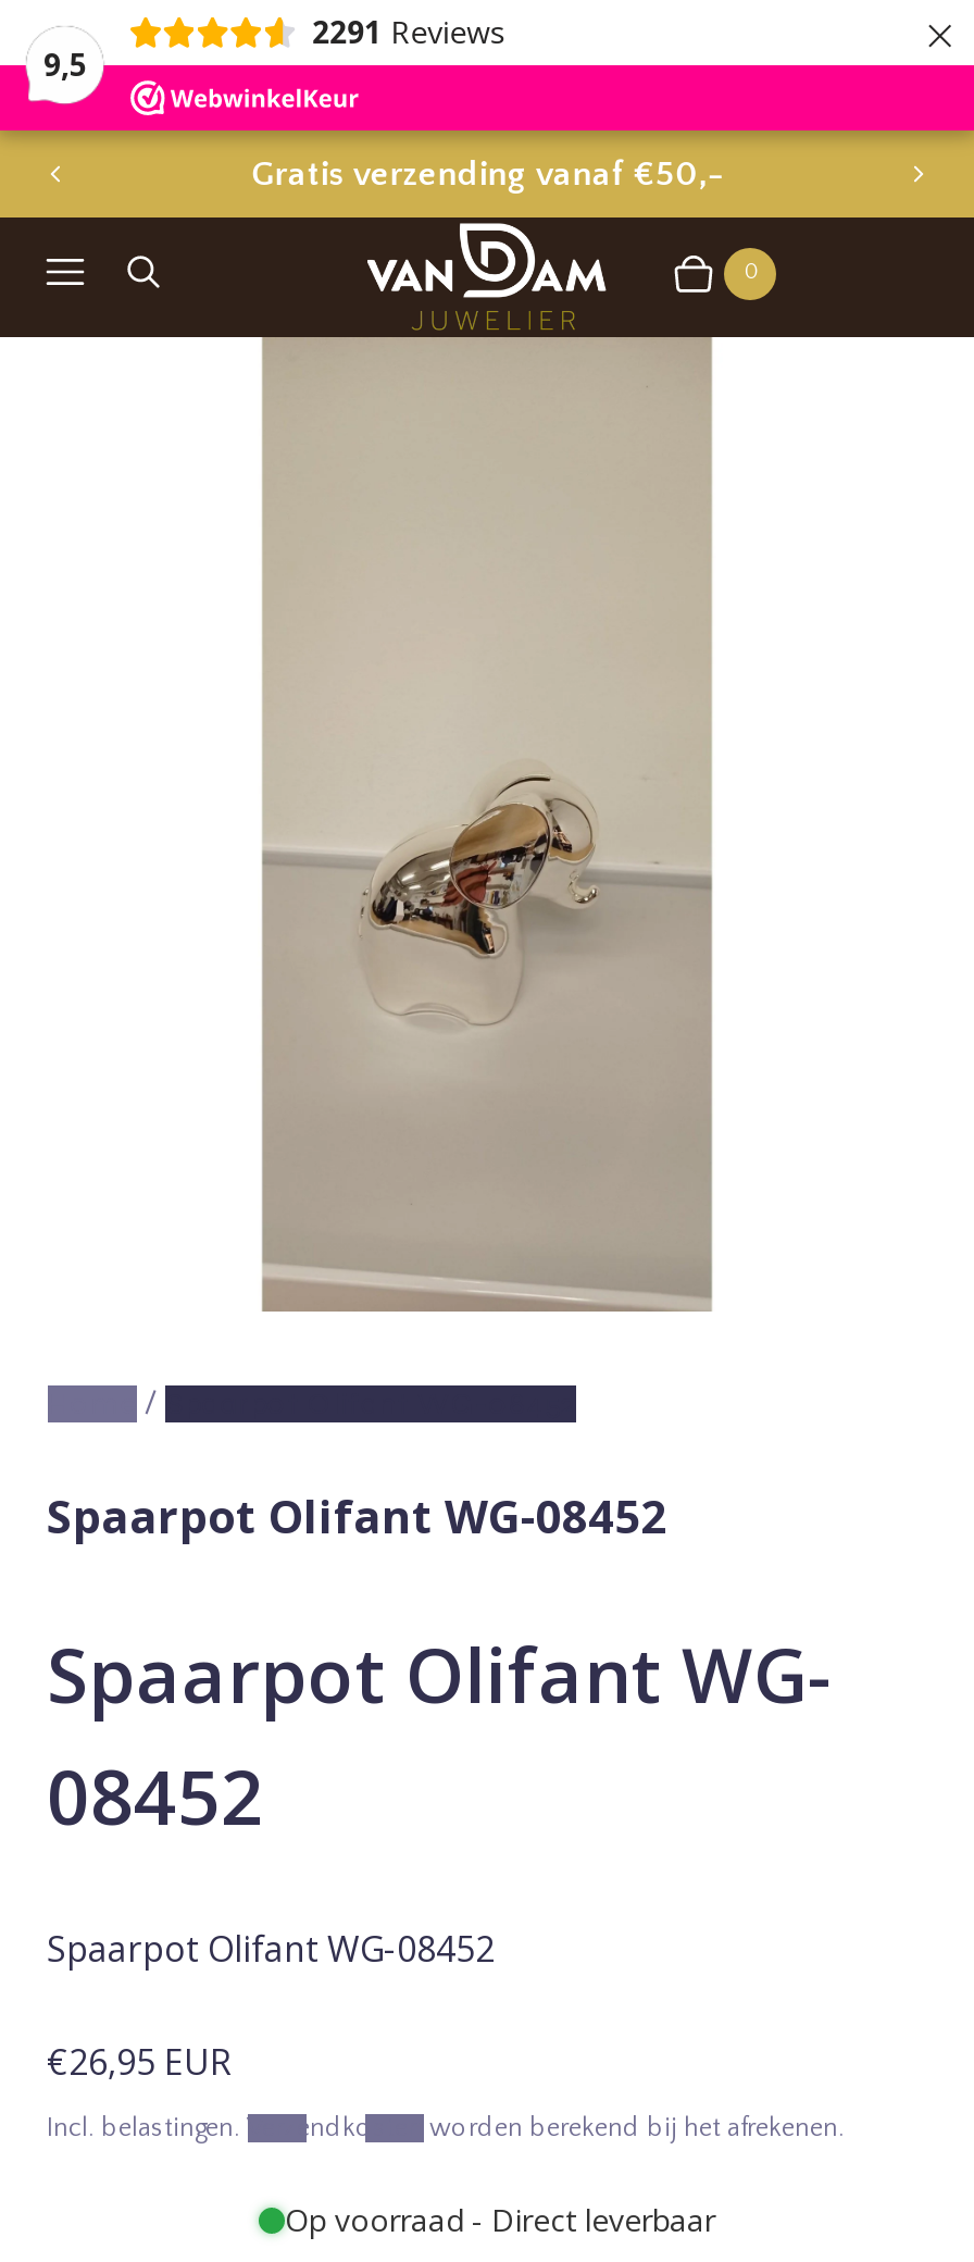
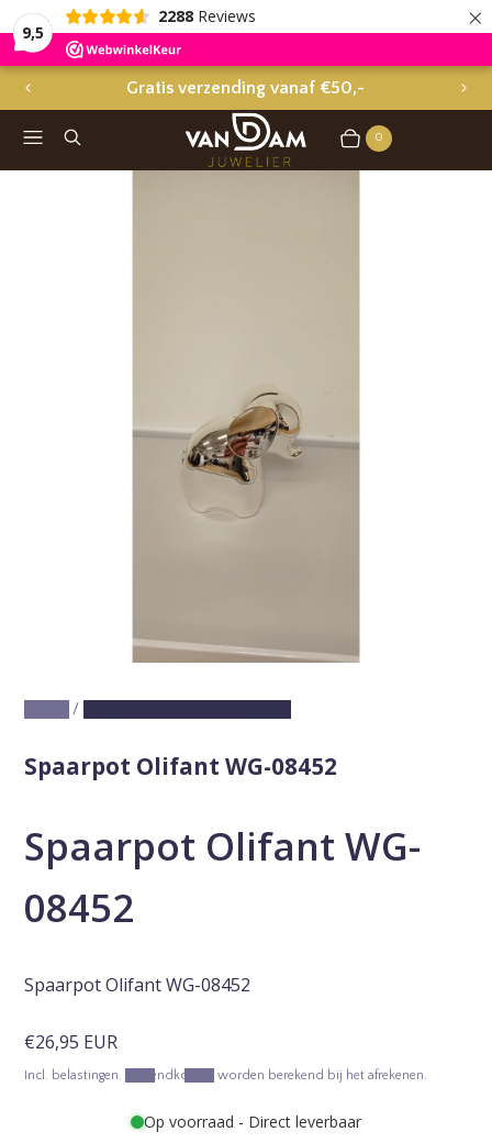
- 2291 Reviews
+ 2288 Reviews
